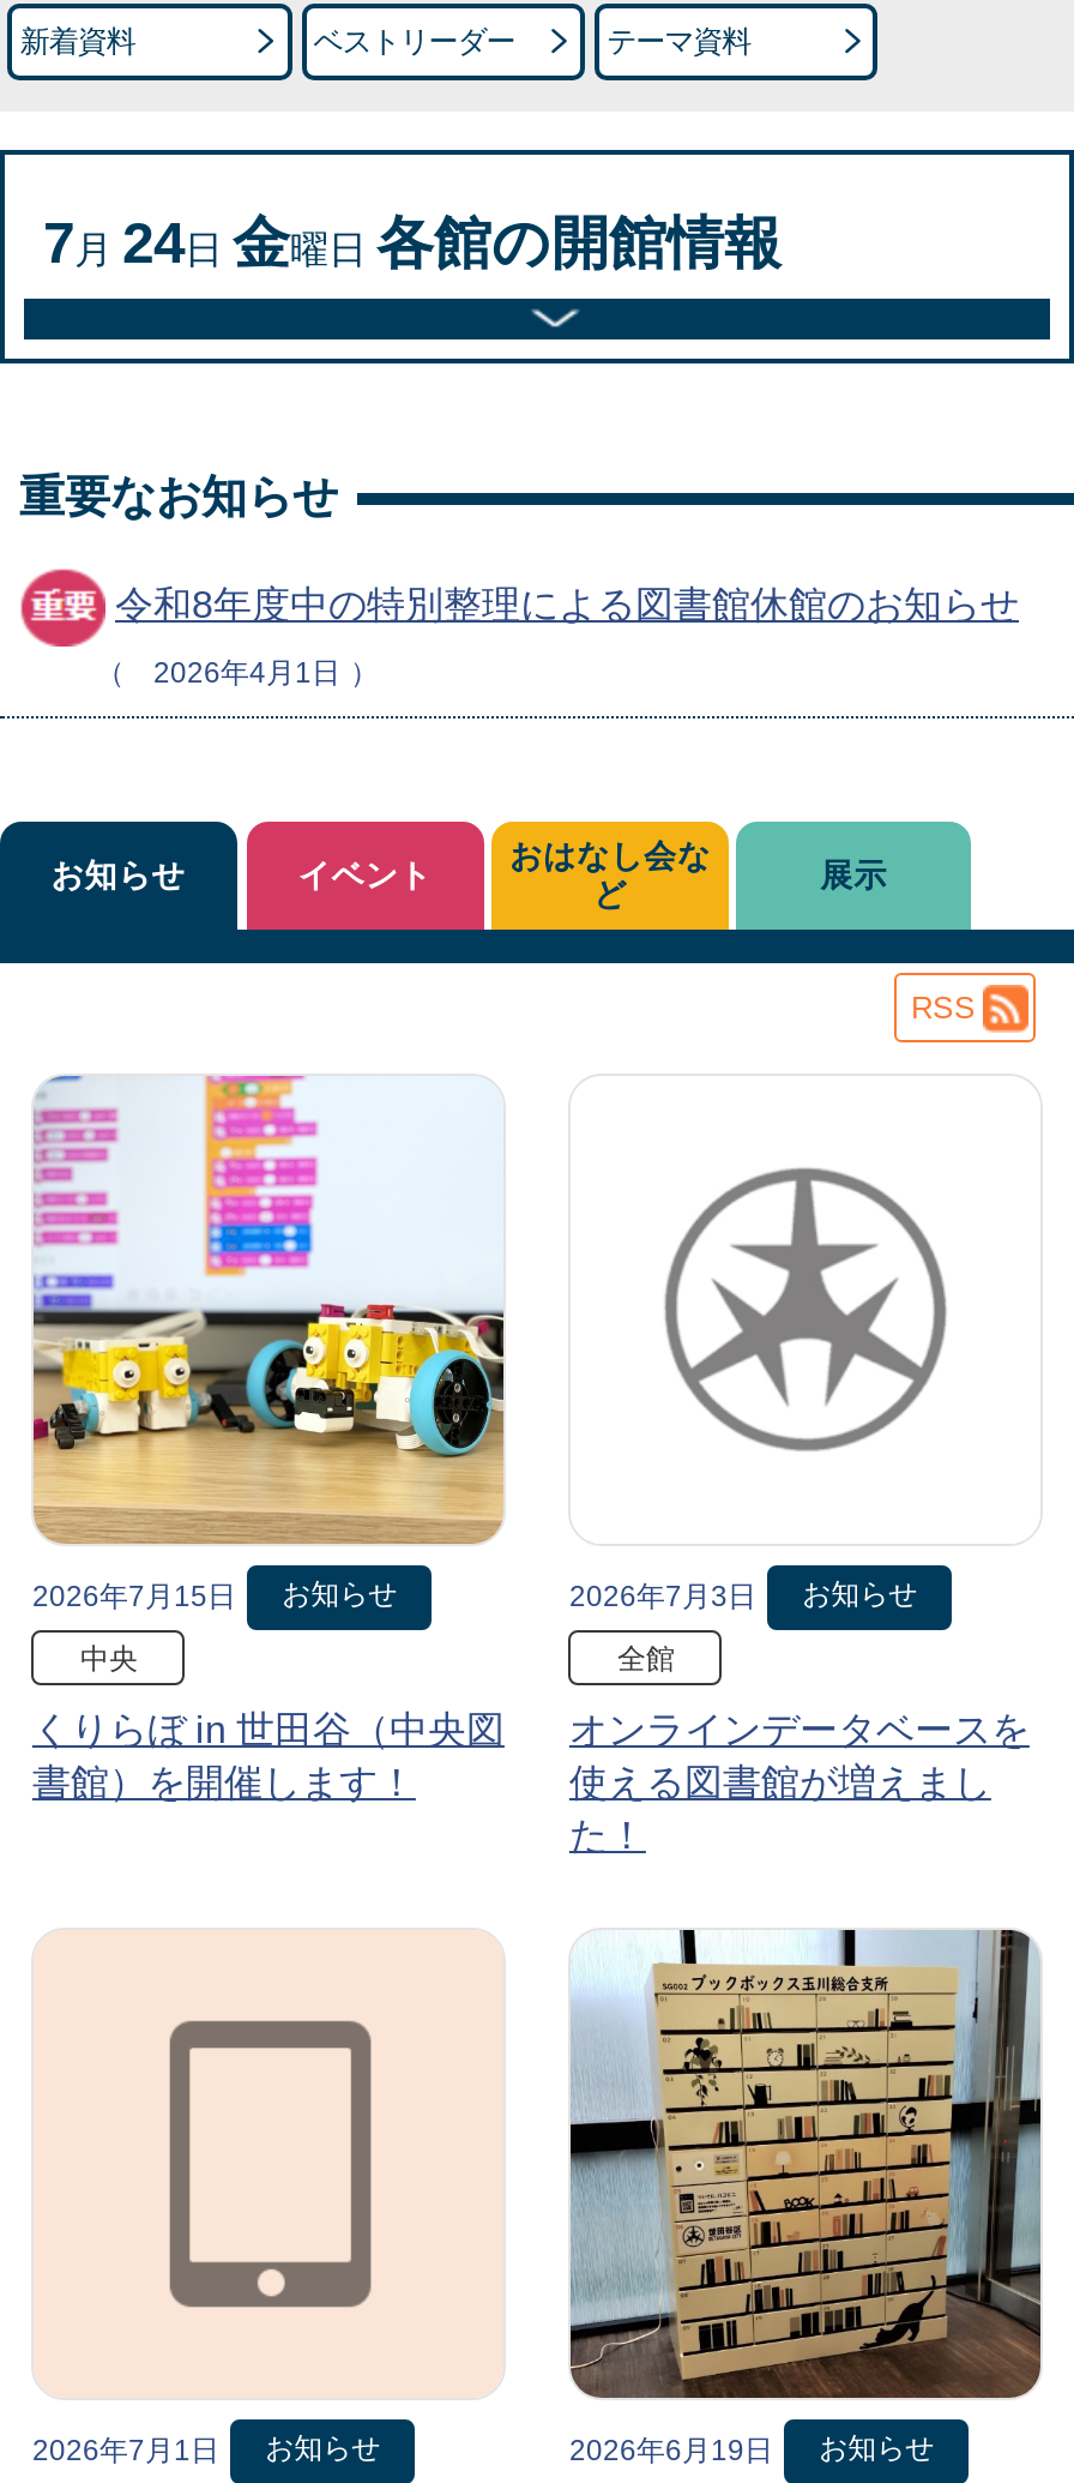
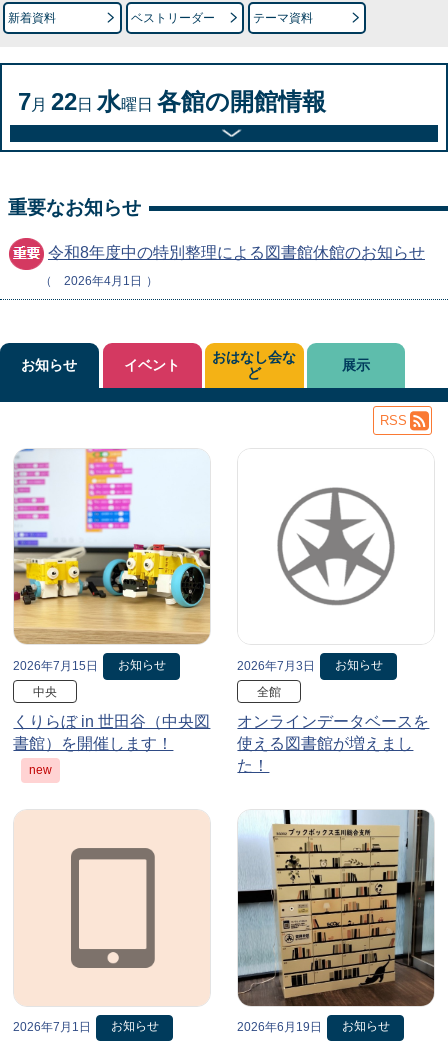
- 7月24日金曜日各館の開館情報
+ 7月22日水曜日各館の開館情報

+ new
